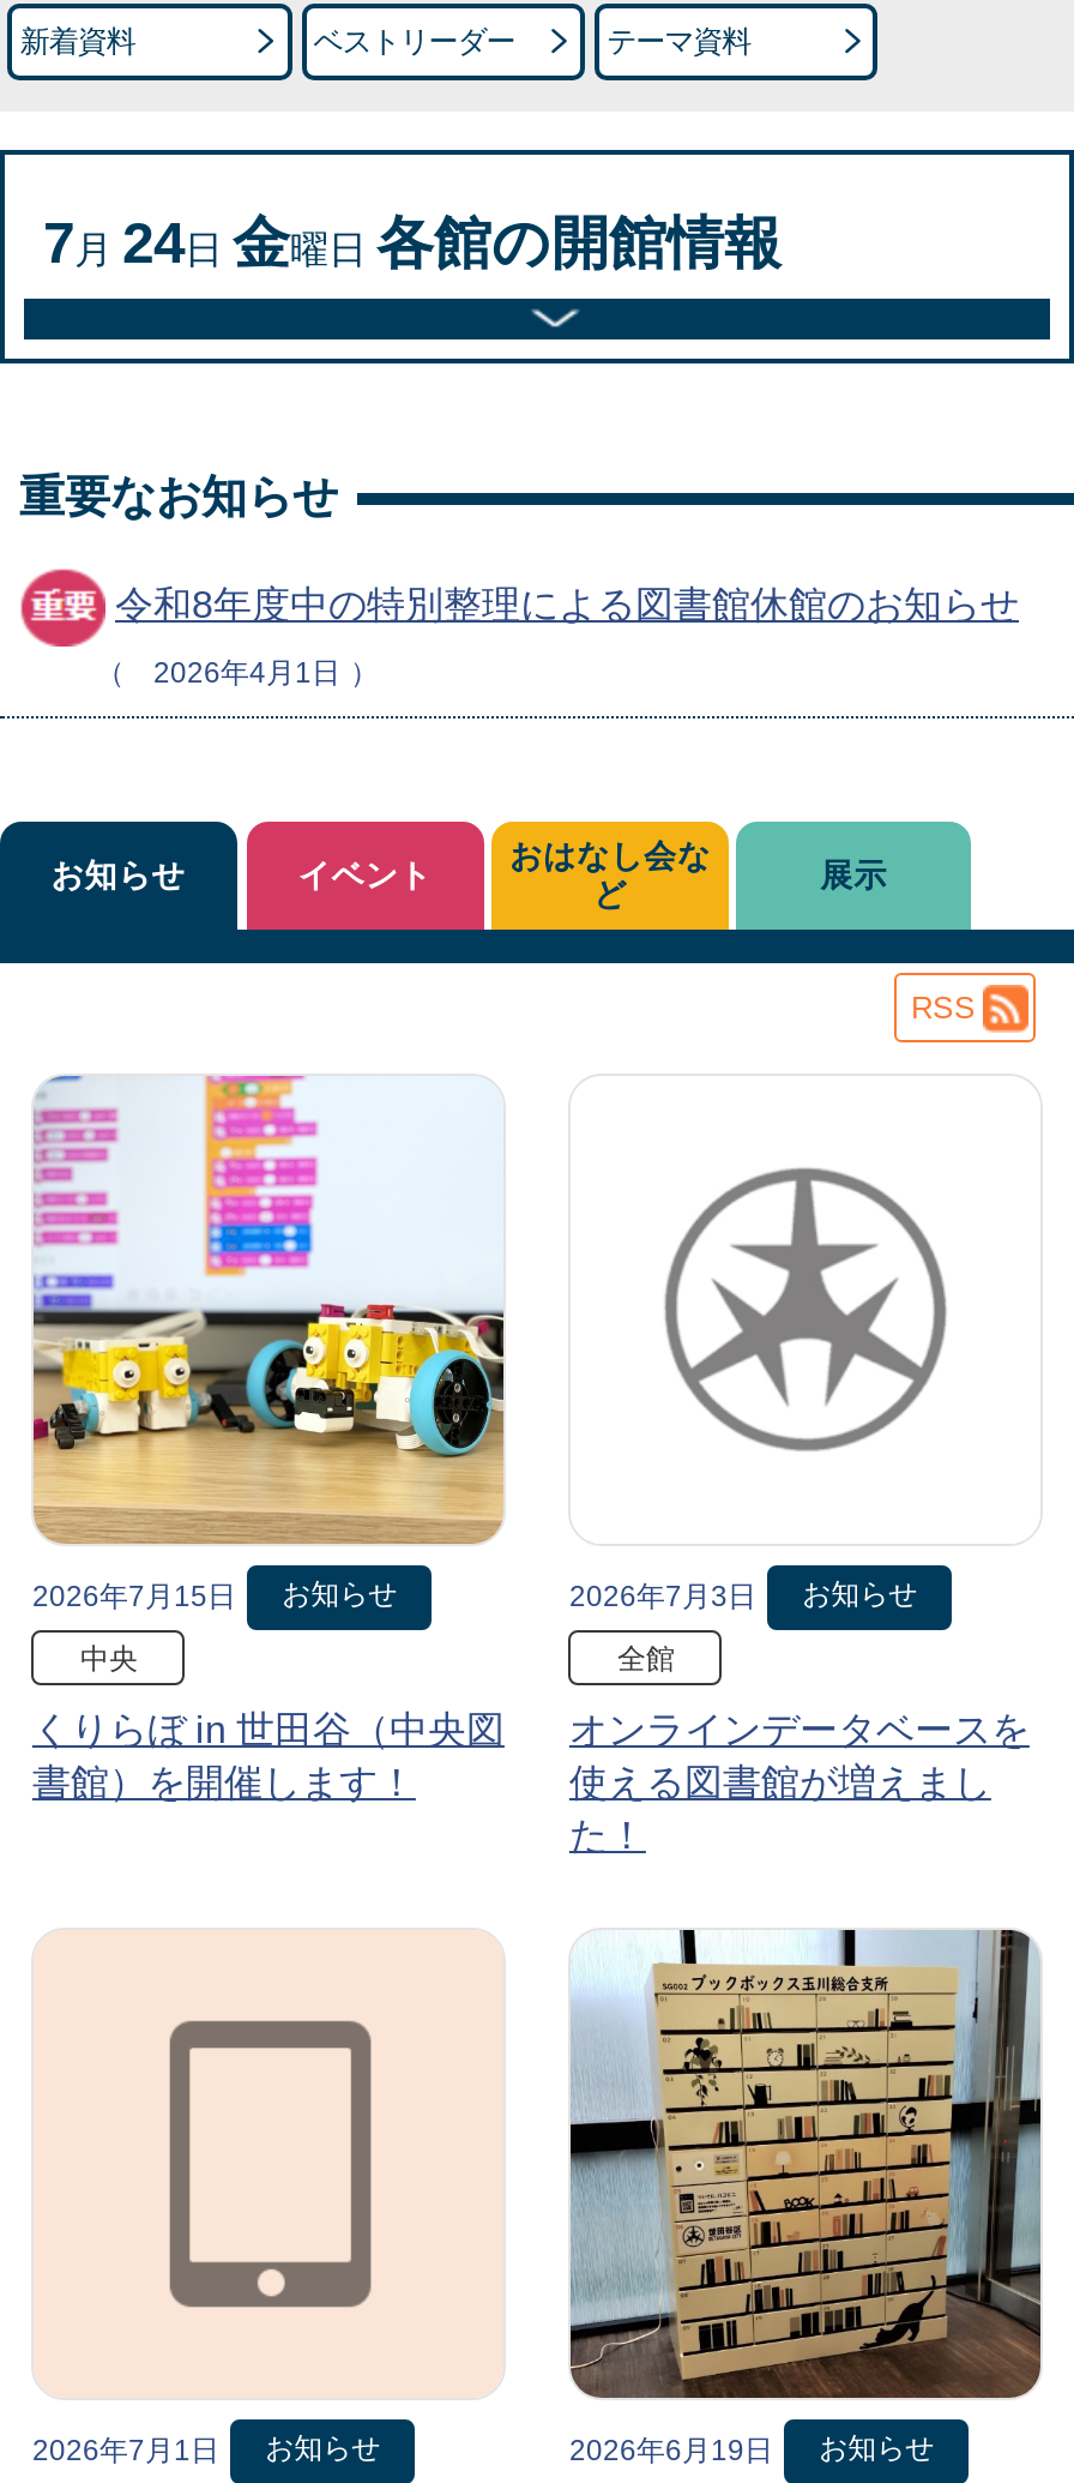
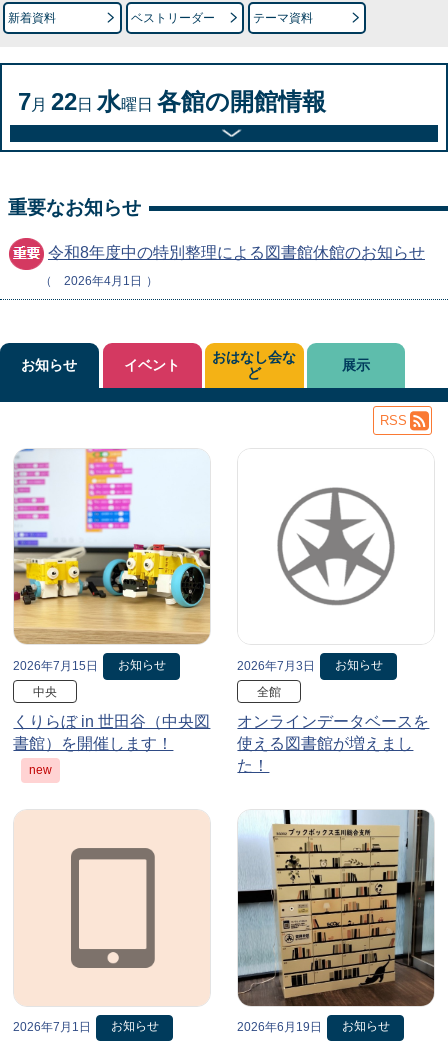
- 7月24日金曜日各館の開館情報
+ 7月22日水曜日各館の開館情報

+ new
